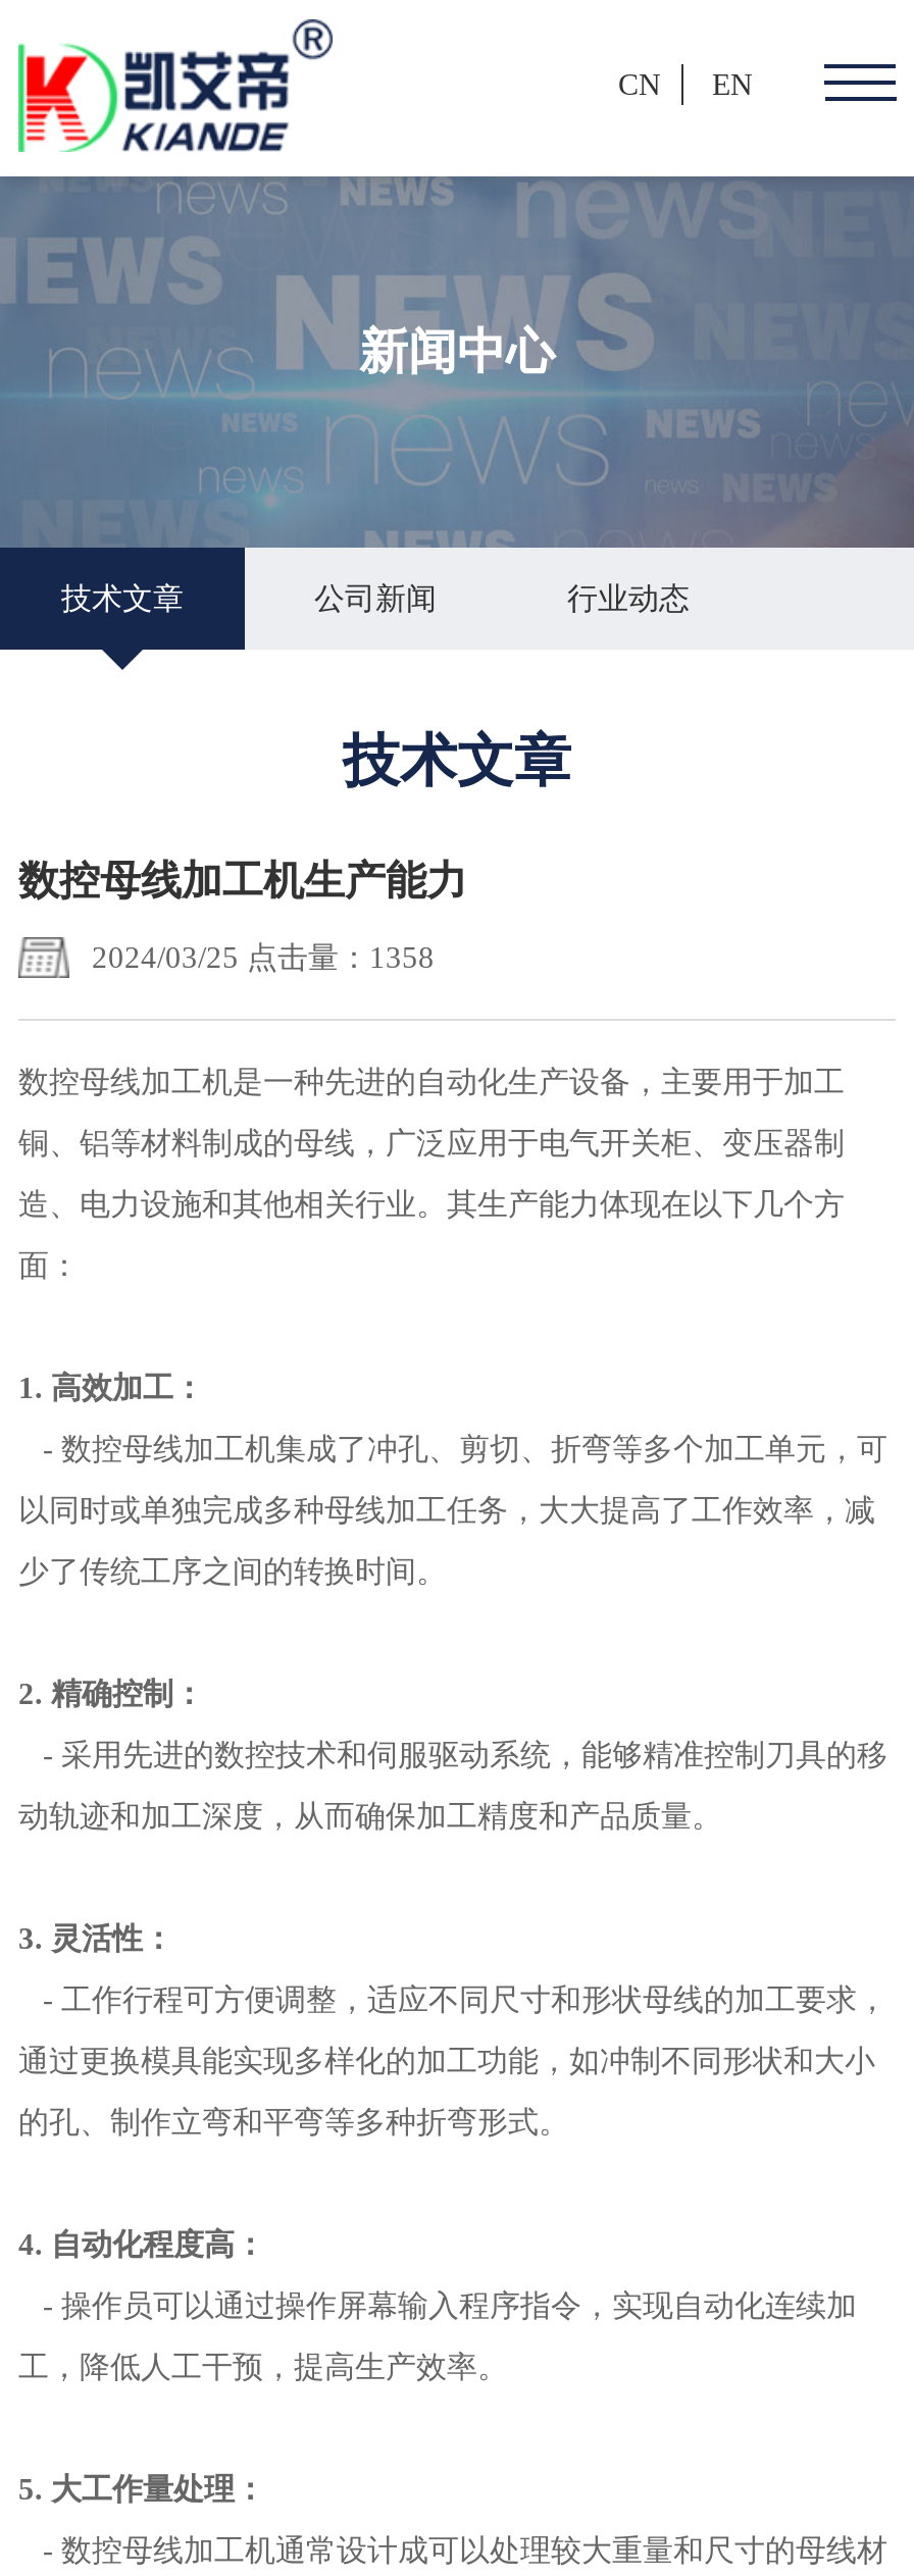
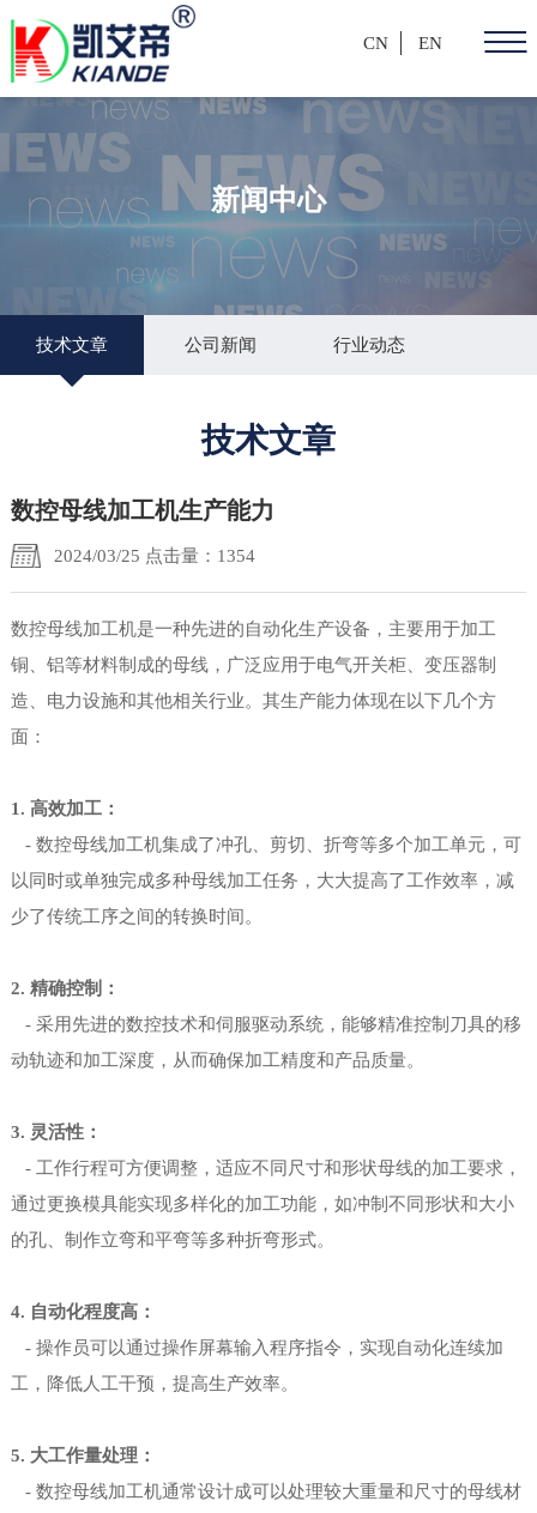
- 2024/03/25 点击量：1358
+ 2024/03/25 点击量：1354
